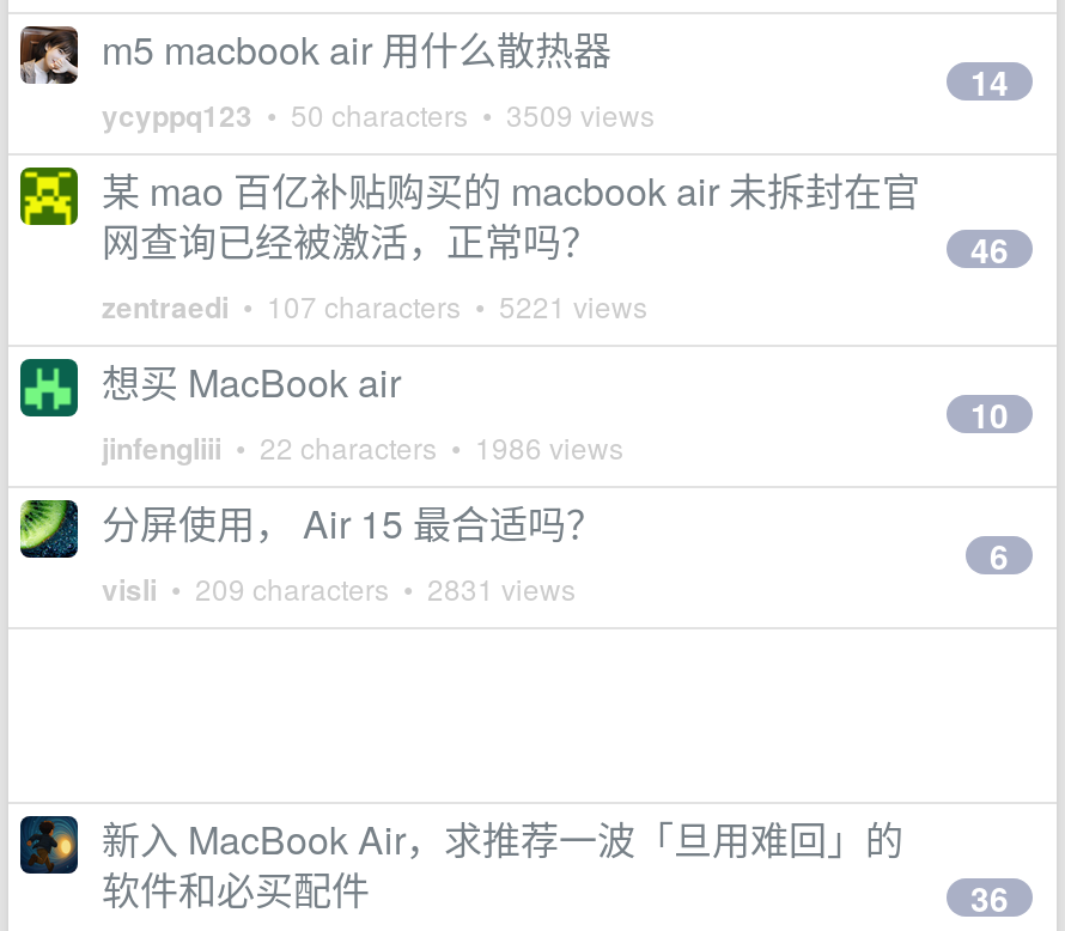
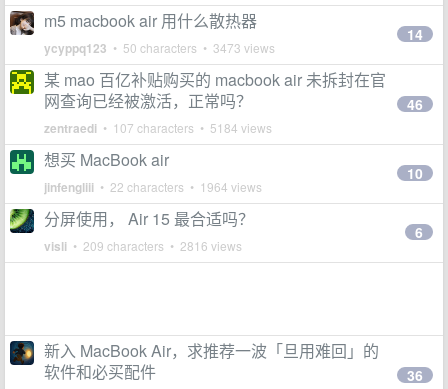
- ycyppq123 • 50 characters • 3509 views
+ ycyppq123 • 50 characters • 3473 views

- zentraedi • 107 characters • 5221 views
+ zentraedi • 107 characters • 5184 views

- jinfengliii • 22 characters • 1986 views
+ jinfengliii • 22 characters • 1964 views

- visli • 209 characters • 2831 views
+ visli • 209 characters • 2816 views
